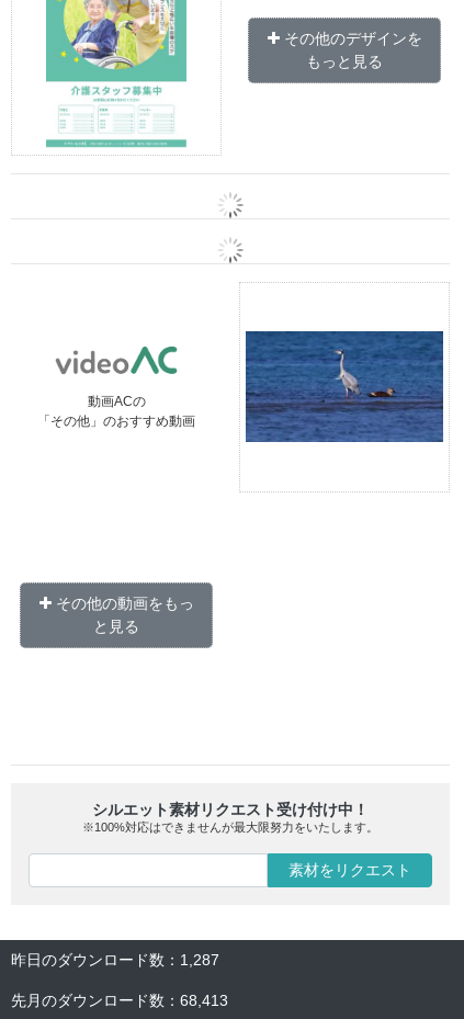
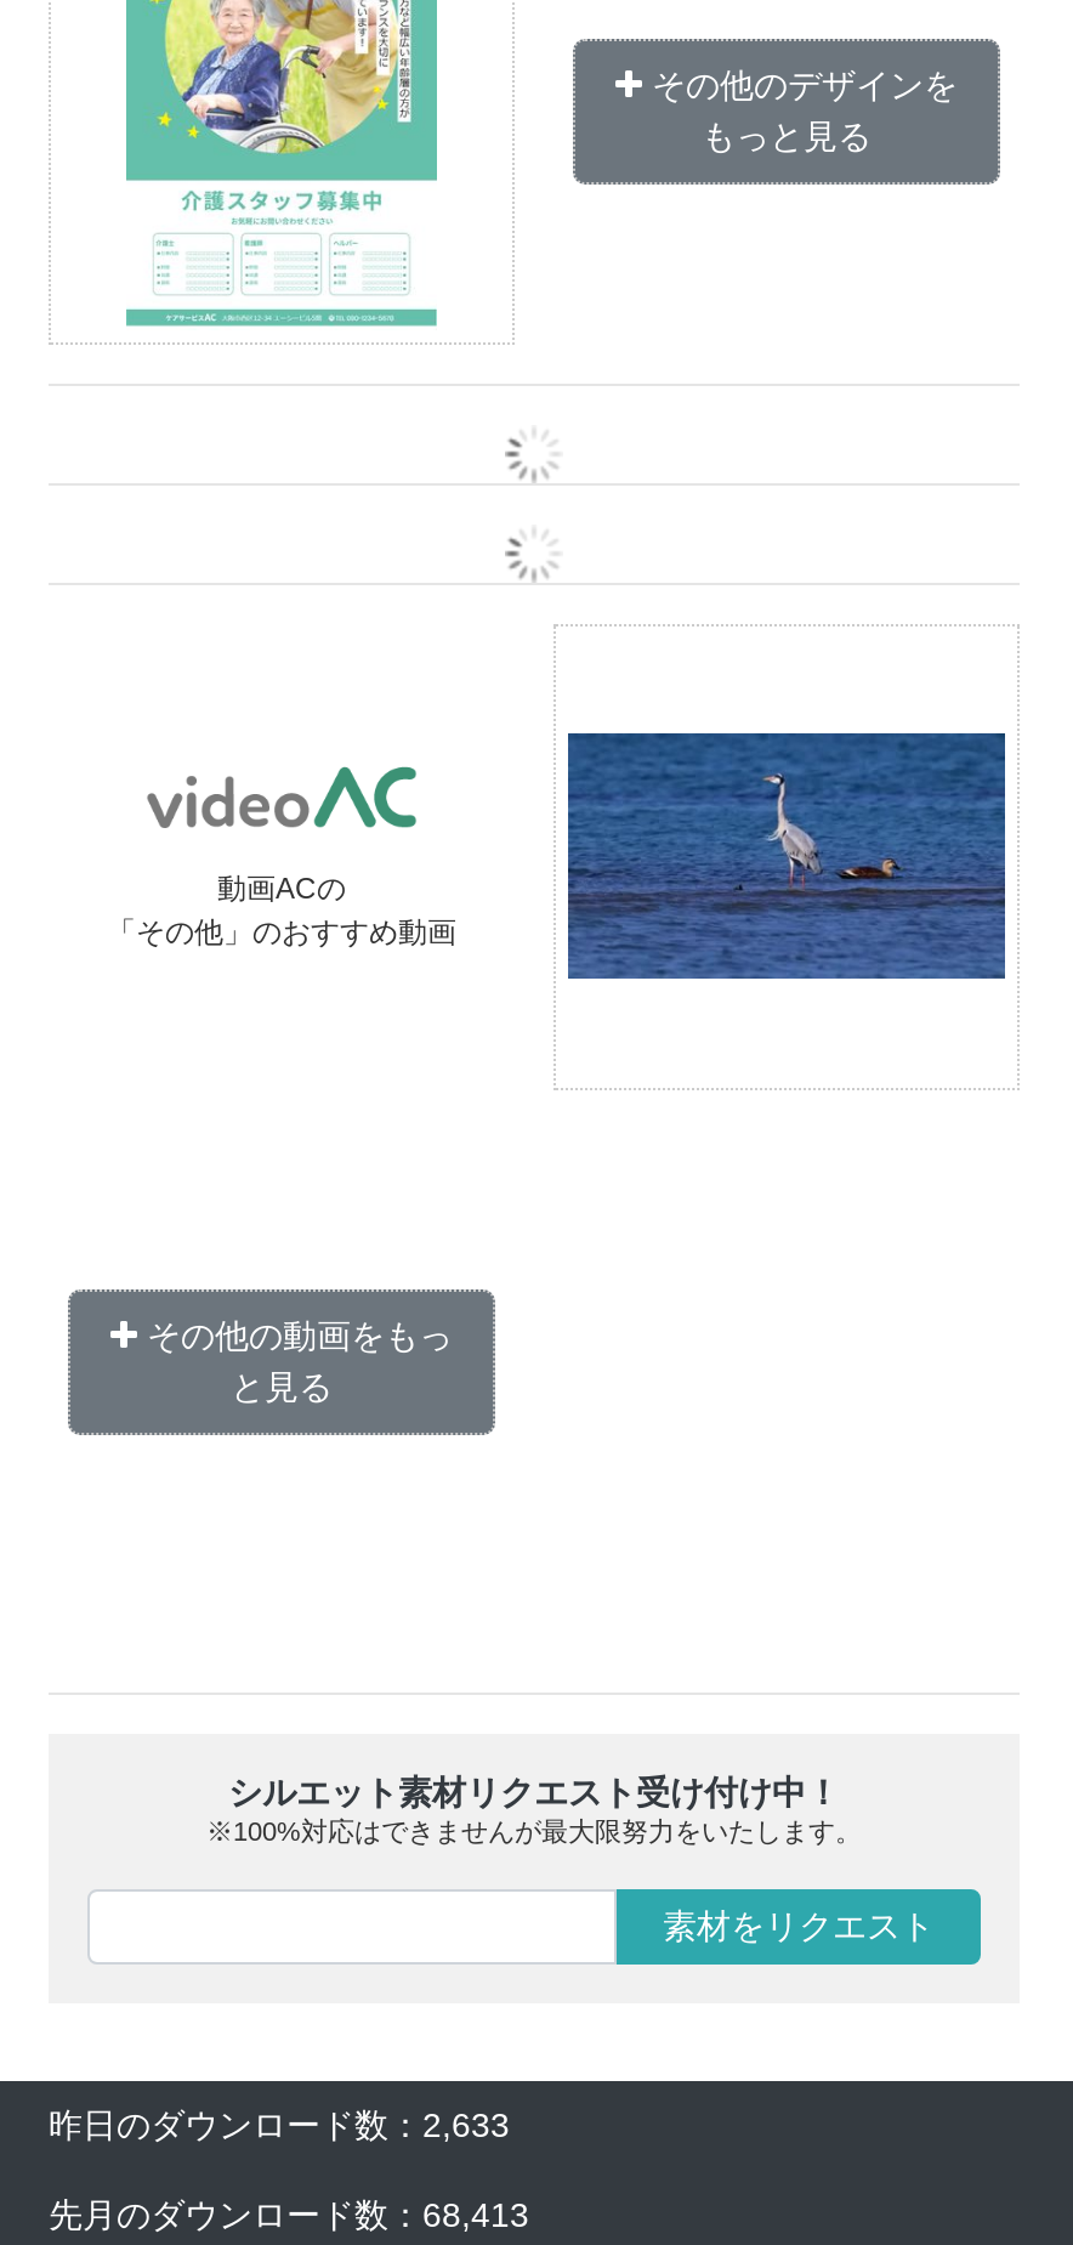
- 昨日のダウンロード数：1,287
+ 昨日のダウンロード数：2,633
